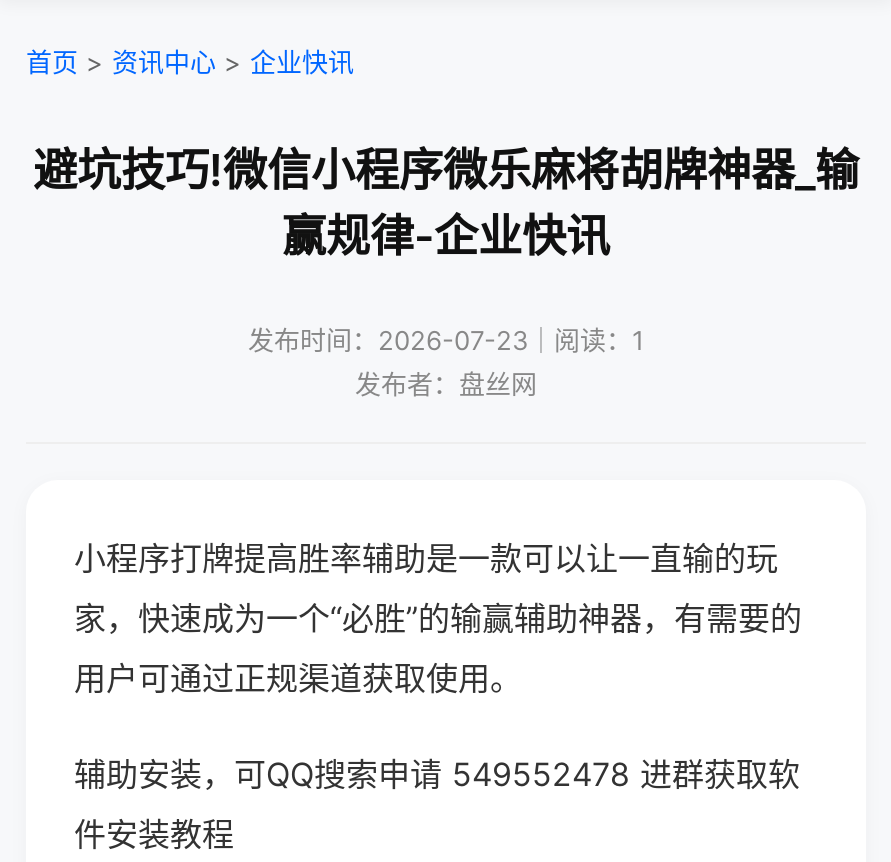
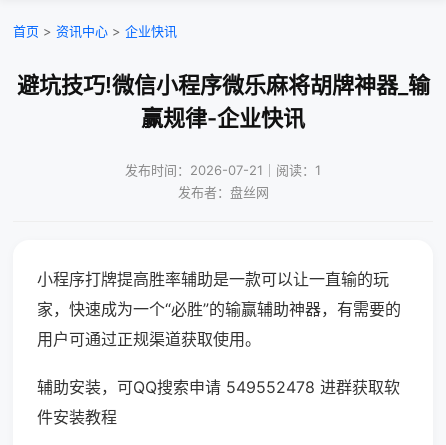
- 发布时间：2026-07-23｜阅读：1
+ 发布时间：2026-07-21｜阅读：1
